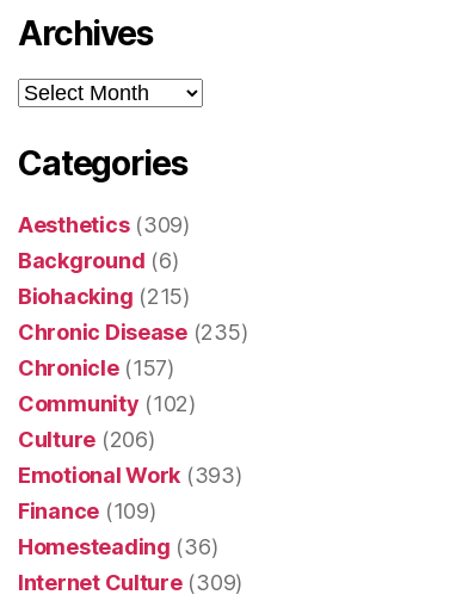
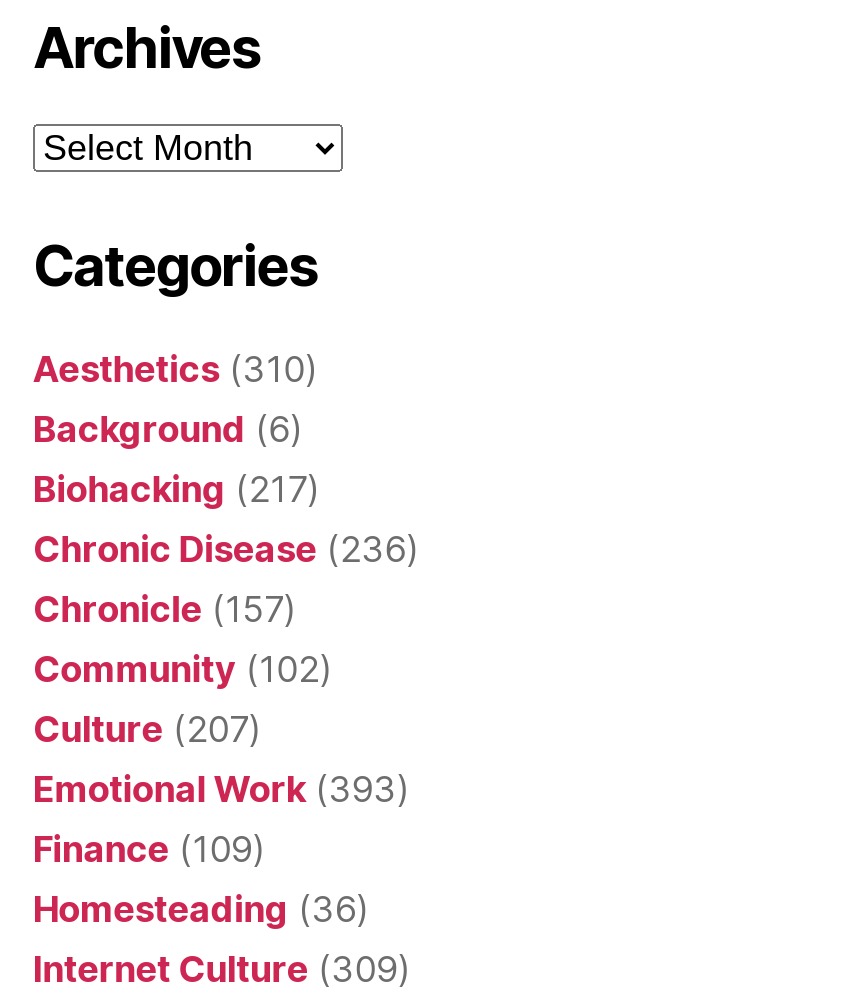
- Aesthetics (309)
+ Aesthetics (310)

- Biohacking (215)
+ Biohacking (217)

- Chronic Disease (235)
+ Chronic Disease (236)

- Culture (206)
+ Culture (207)
